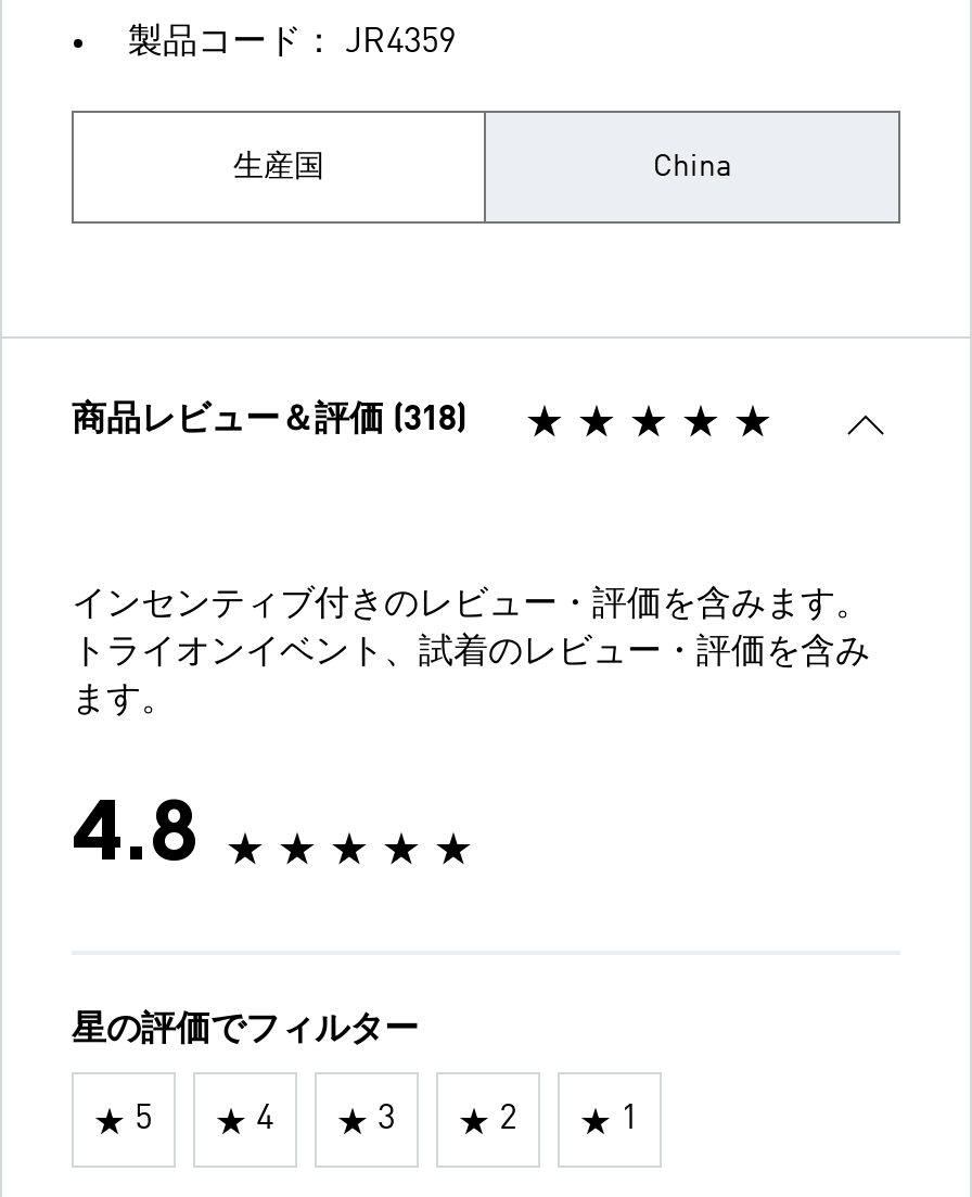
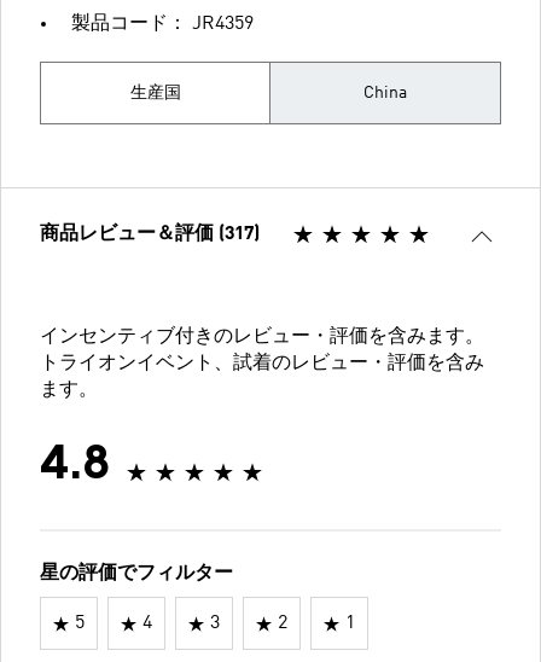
- 商品レビュー＆評価 (318)
+ 商品レビュー＆評価 (317)
